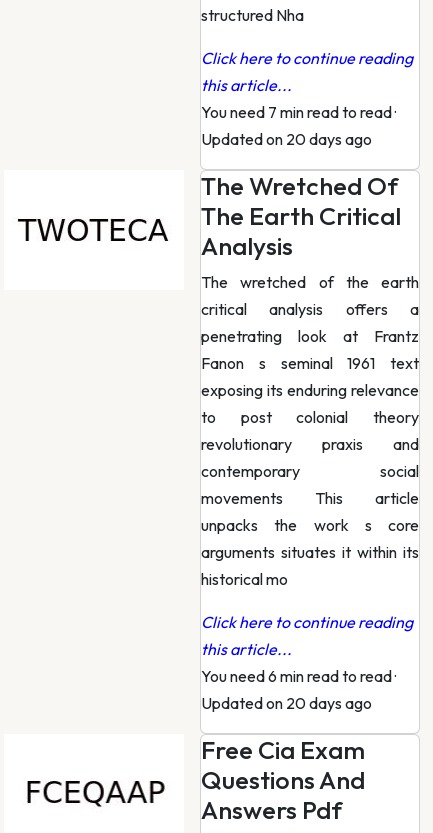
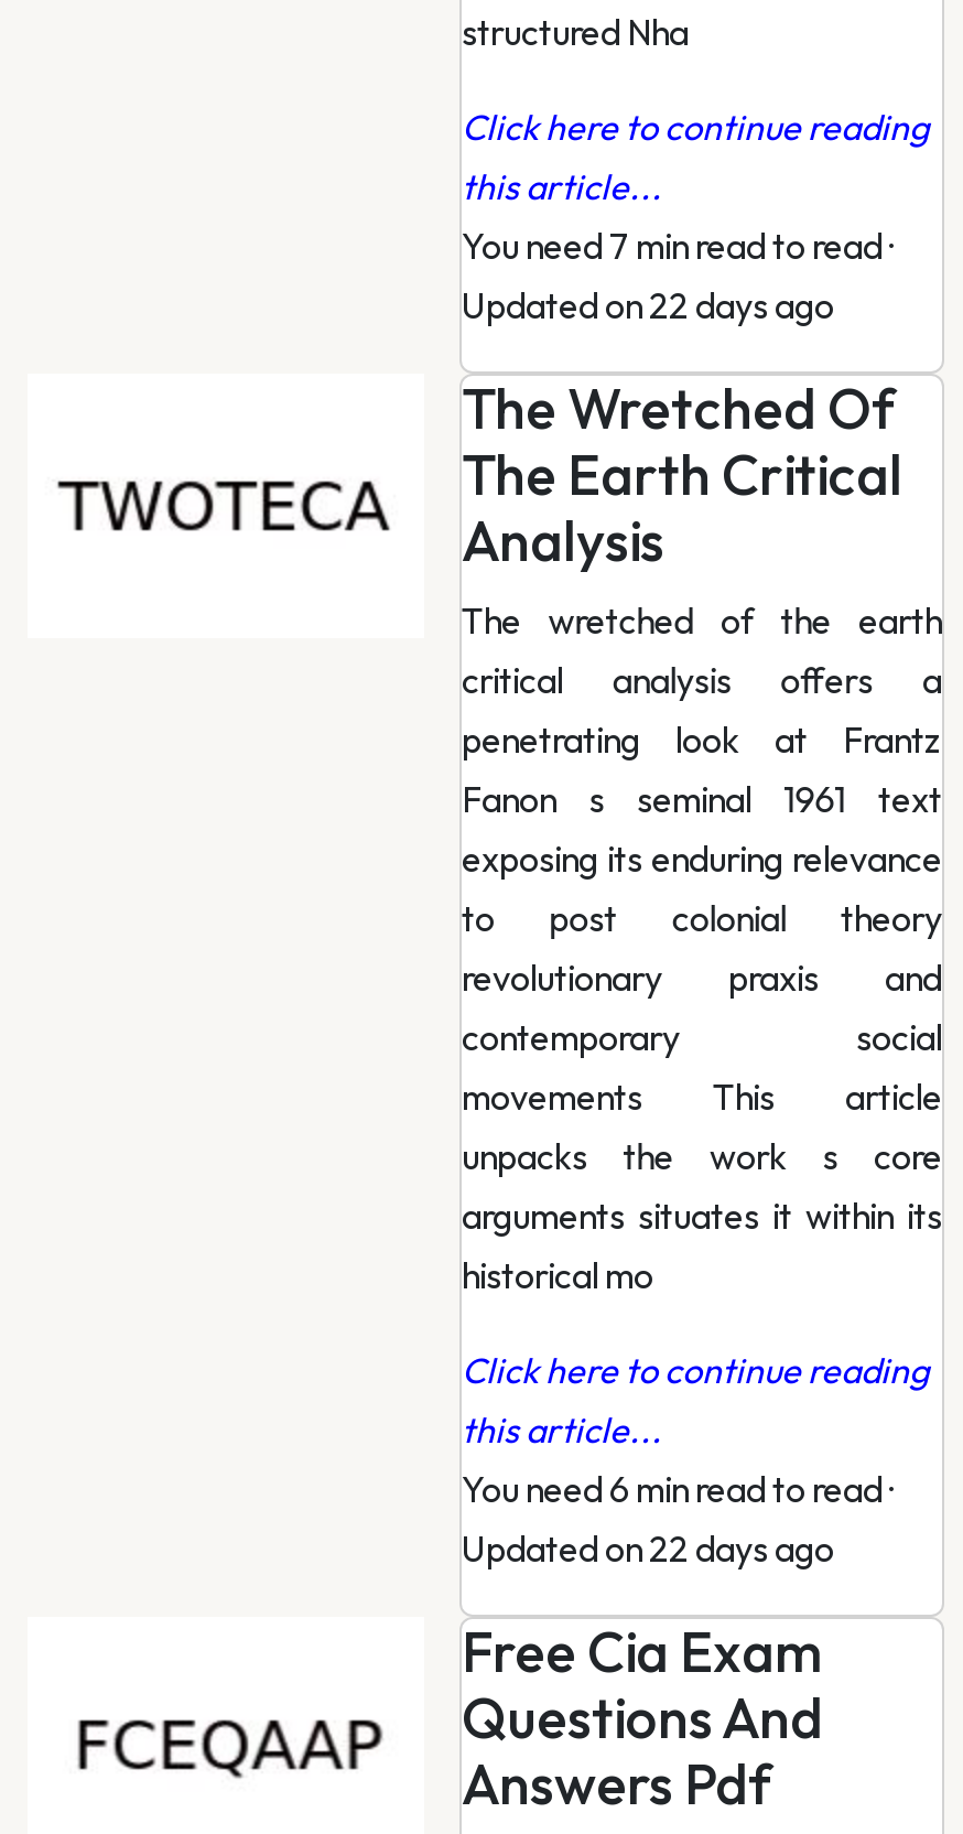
- Updated on 20 days ago
+ Updated on 22 days ago

- Updated on 20 days ago
+ Updated on 22 days ago
